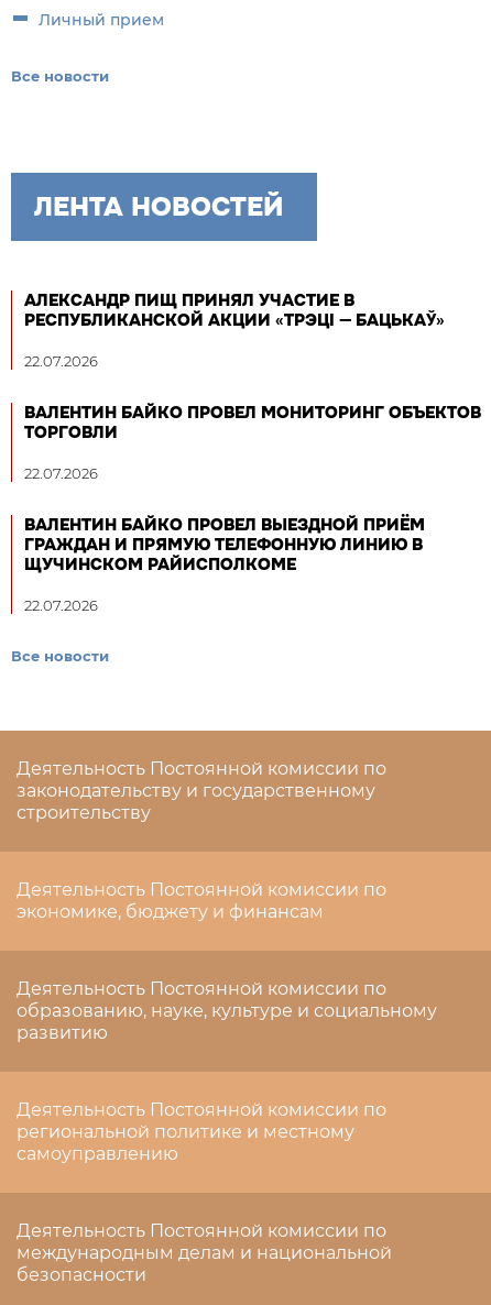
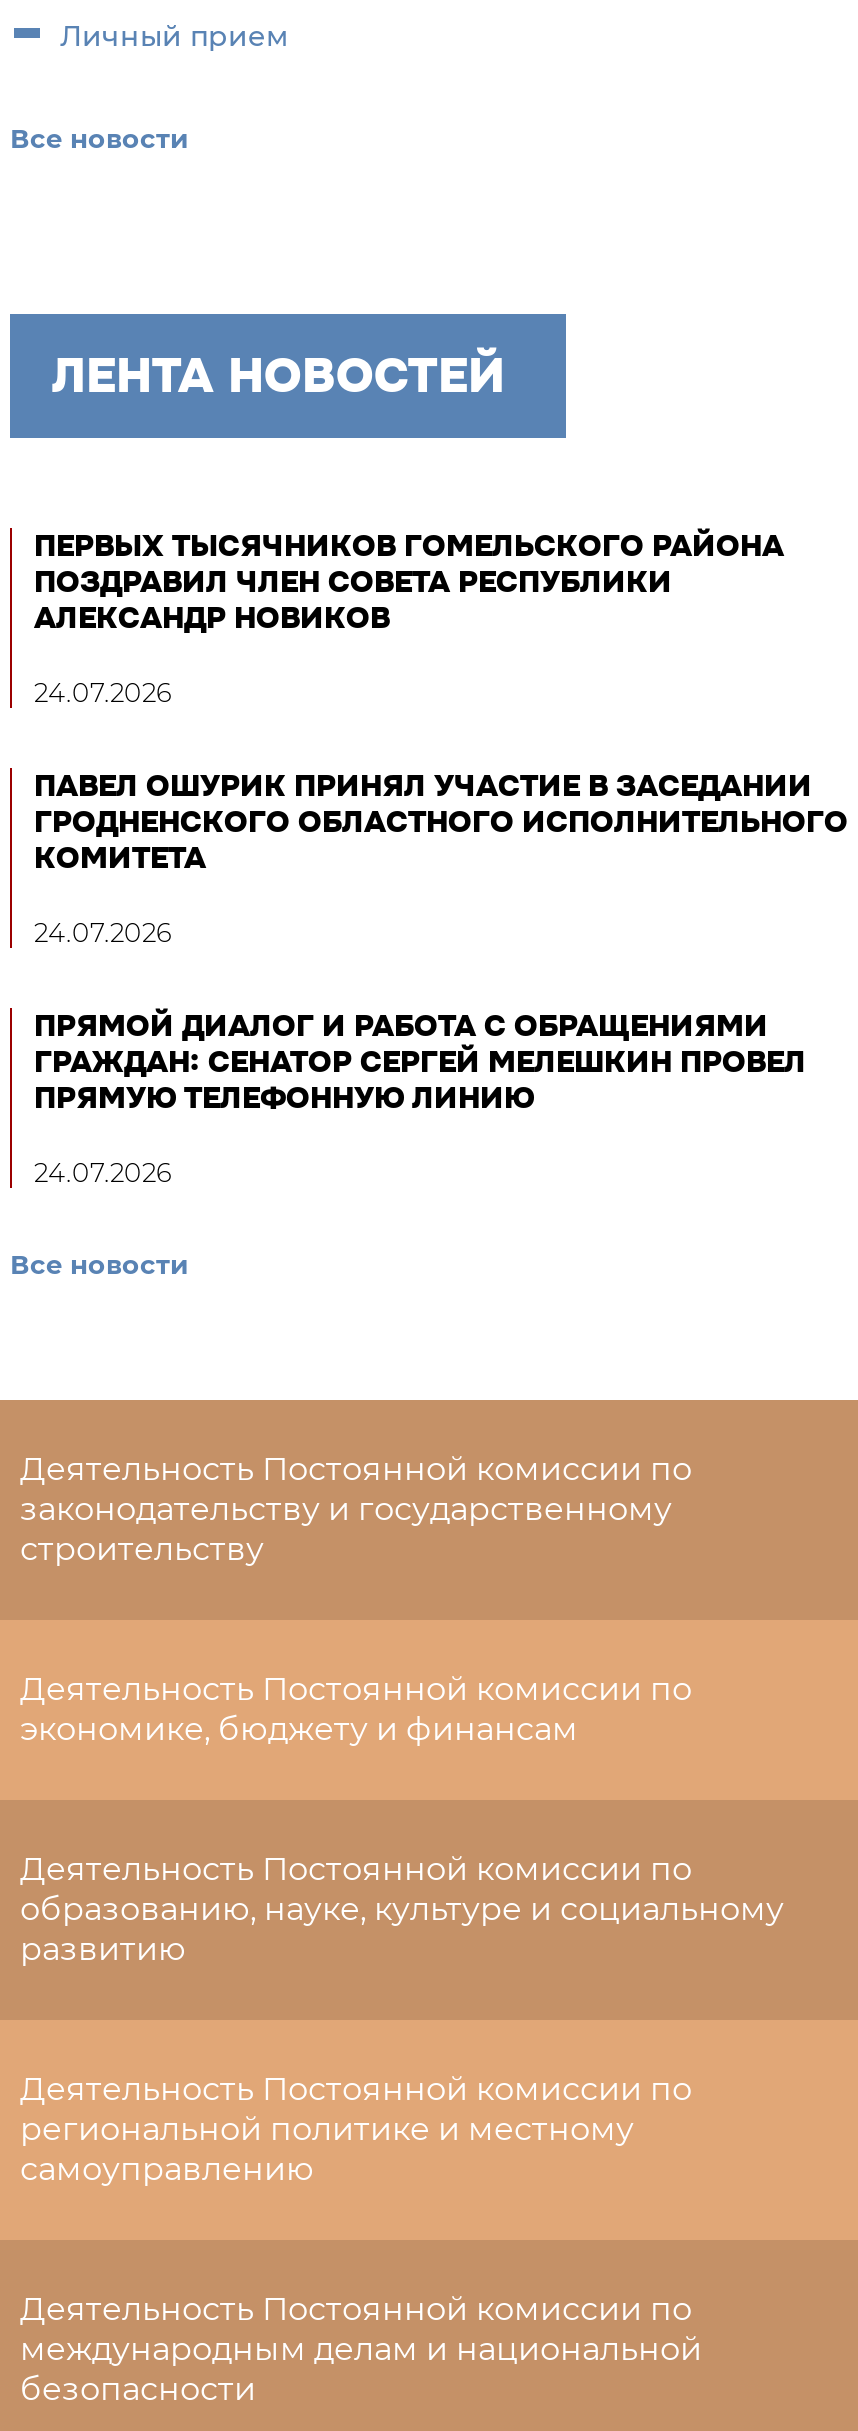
- АЛЕКСАНДР ПИЩ ПРИНЯЛ УЧАСТИЕ В
- РЕСПУБЛИКАНСКОЙ АКЦИИ «ТРЭЦІ — БАЦЬКАЎ»
+ ПЕРВЫХ ТЫСЯЧНИКОВ ГОМЕЛЬСКОГО РАЙОНА
+ ПОЗДРАВИЛ ЧЛЕН СОВЕТА РЕСПУБЛИКИ
+ АЛЕКСАНДР НОВИКОВ

- 22.07.2026
+ 24.07.2026

- ВАЛЕНТИН БАЙКО ПРОВЕЛ МОНИТОРИНГ ОБЪЕКТОВ
- ТОРГОВЛИ
+ ПАВЕЛ ОШУРИК ПРИНЯЛ УЧАСТИЕ В ЗАСЕДАНИИ
+ ГРОДНЕНСКОГО ОБЛАСТНОГО ИСПОЛНИТЕЛЬНОГО
+ КОМИТЕТА

- 22.07.2026
+ 24.07.2026

- ВАЛЕНТИН БАЙКО ПРОВЕЛ ВЫЕЗДНОЙ ПРИЁМ
- ГРАЖДАН И ПРЯМУЮ ТЕЛЕФОННУЮ ЛИНИЮ В
- ЩУЧИНСКОМ РАЙИСПОЛКОМЕ
+ ПРЯМОЙ ДИАЛОГ И РАБОТА С ОБРАЩЕНИЯМИ
+ ГРАЖДАН: СЕНАТОР СЕРГЕЙ МЕЛЕШКИН ПРОВЕЛ
+ ПРЯМУЮ ТЕЛЕФОННУЮ ЛИНИЮ

- 22.07.2026
+ 24.07.2026
